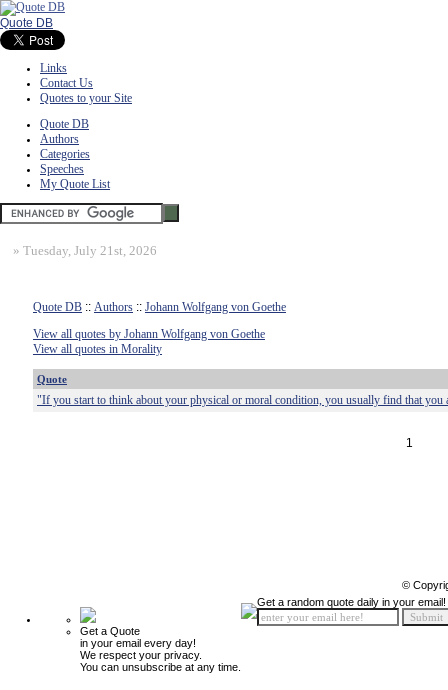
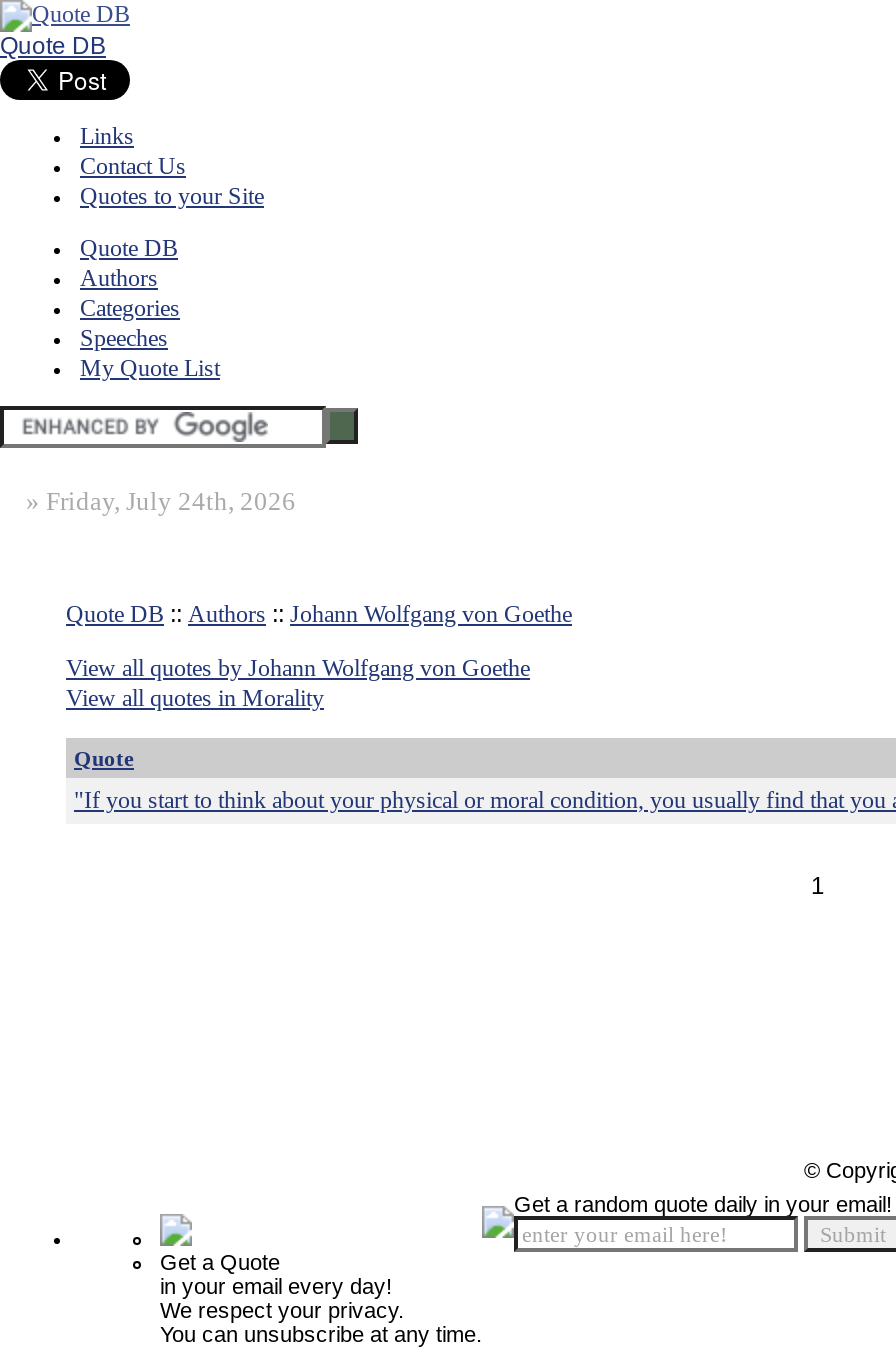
- » Tuesday, July 21st, 2026
+ » Friday, July 24th, 2026
